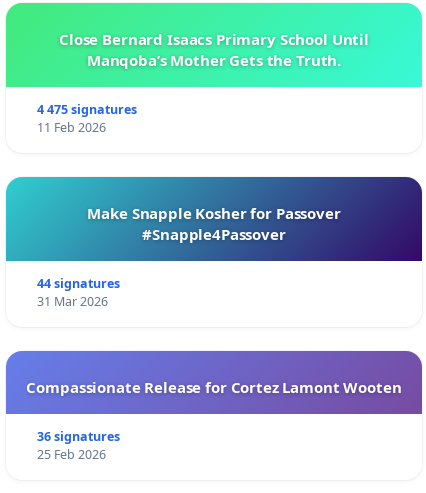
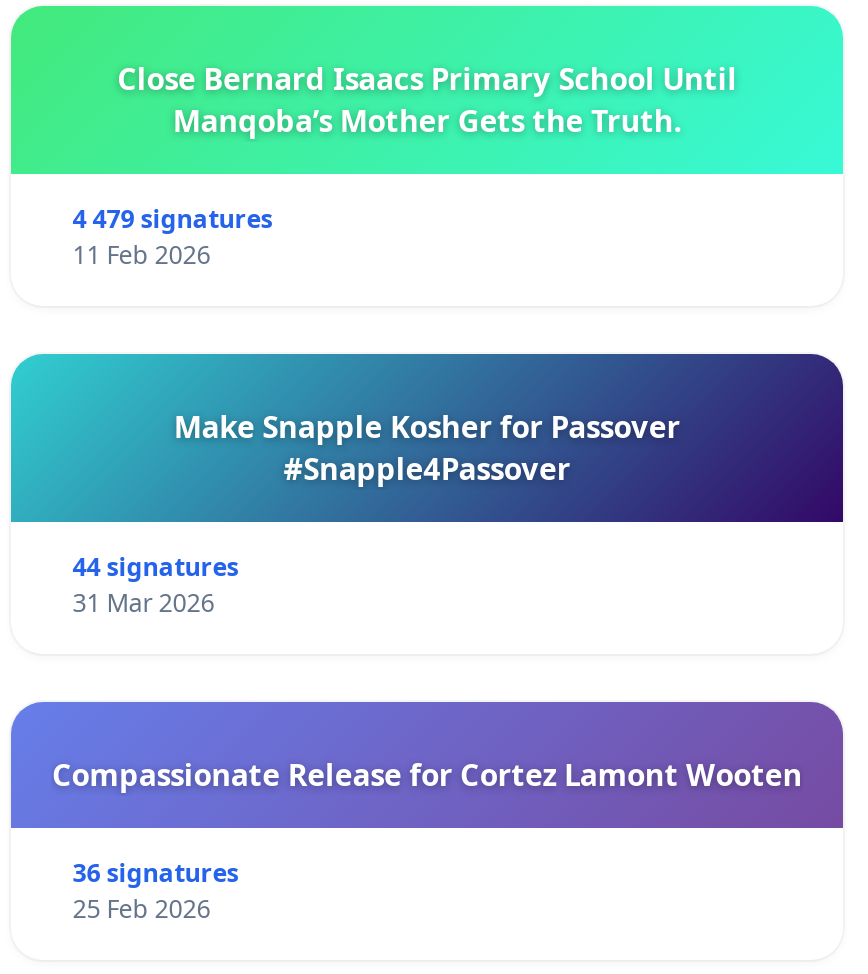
- 4 475 signatures
+ 4 479 signatures
